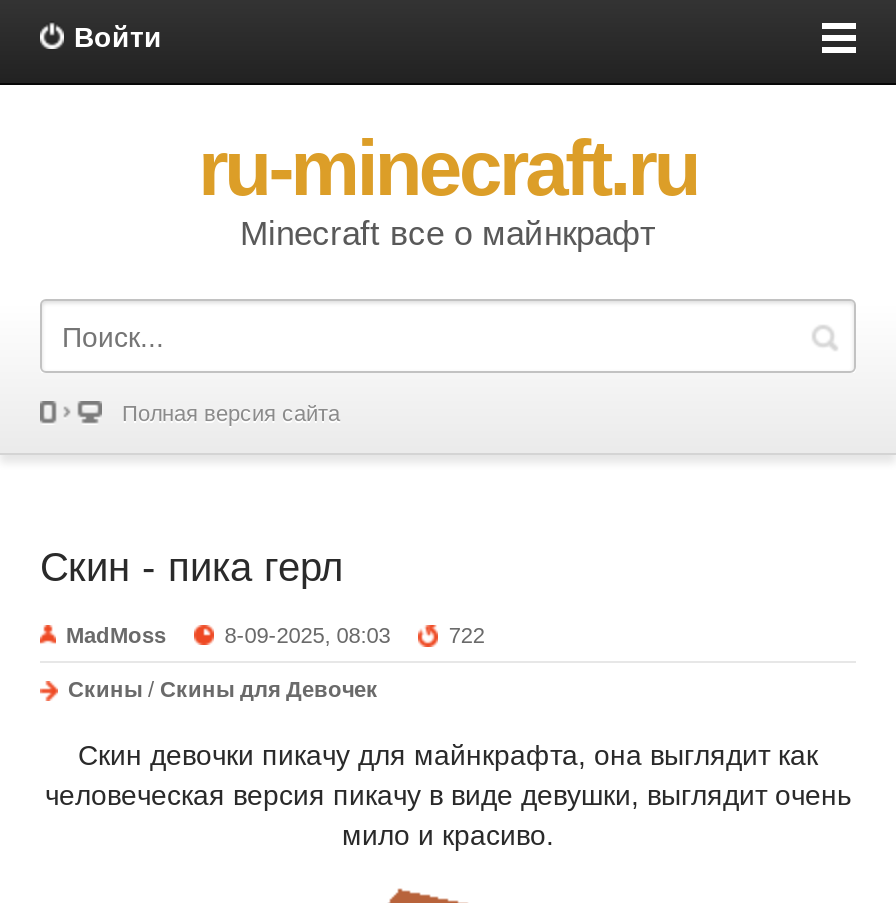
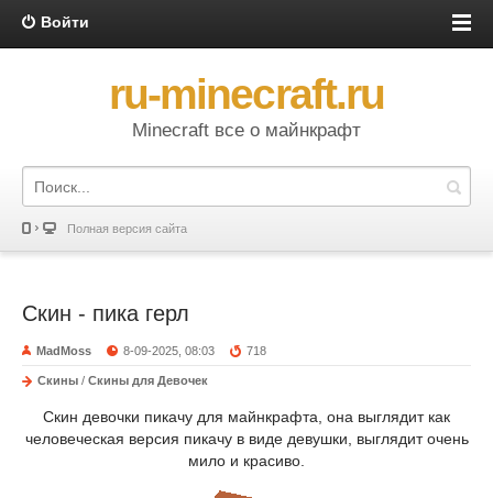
- 722
+ 718
